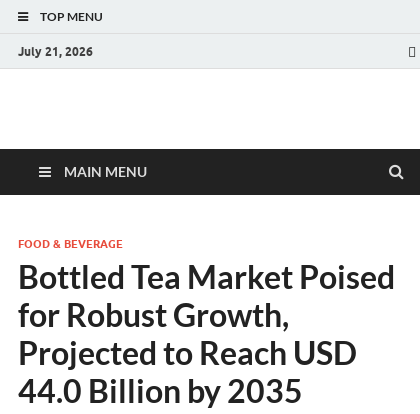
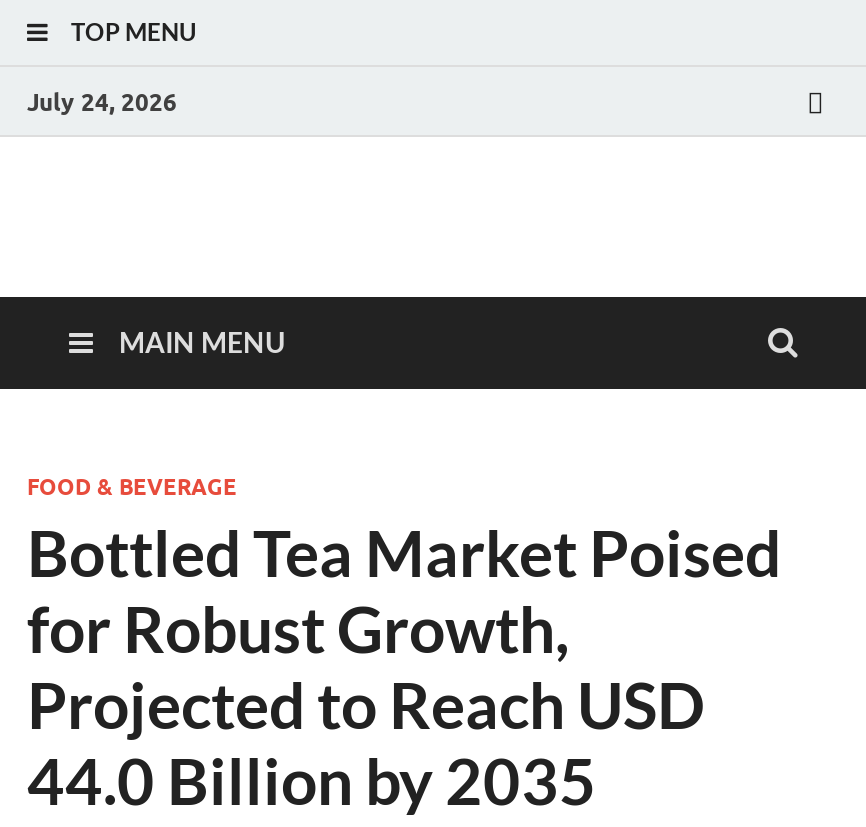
- July 21, 2026
+ July 24, 2026
